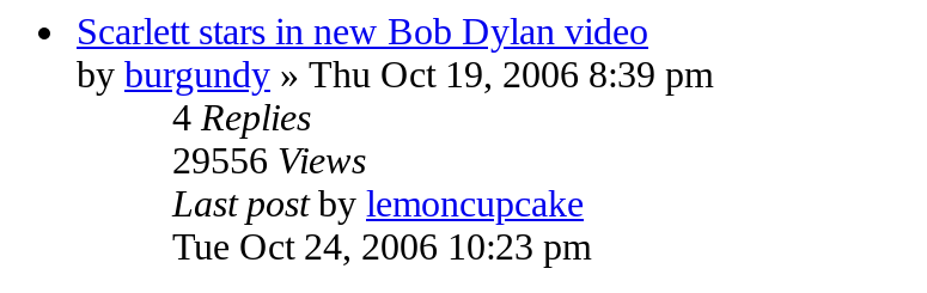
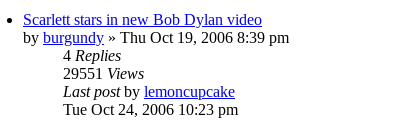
- 29556 Views
+ 29551 Views
